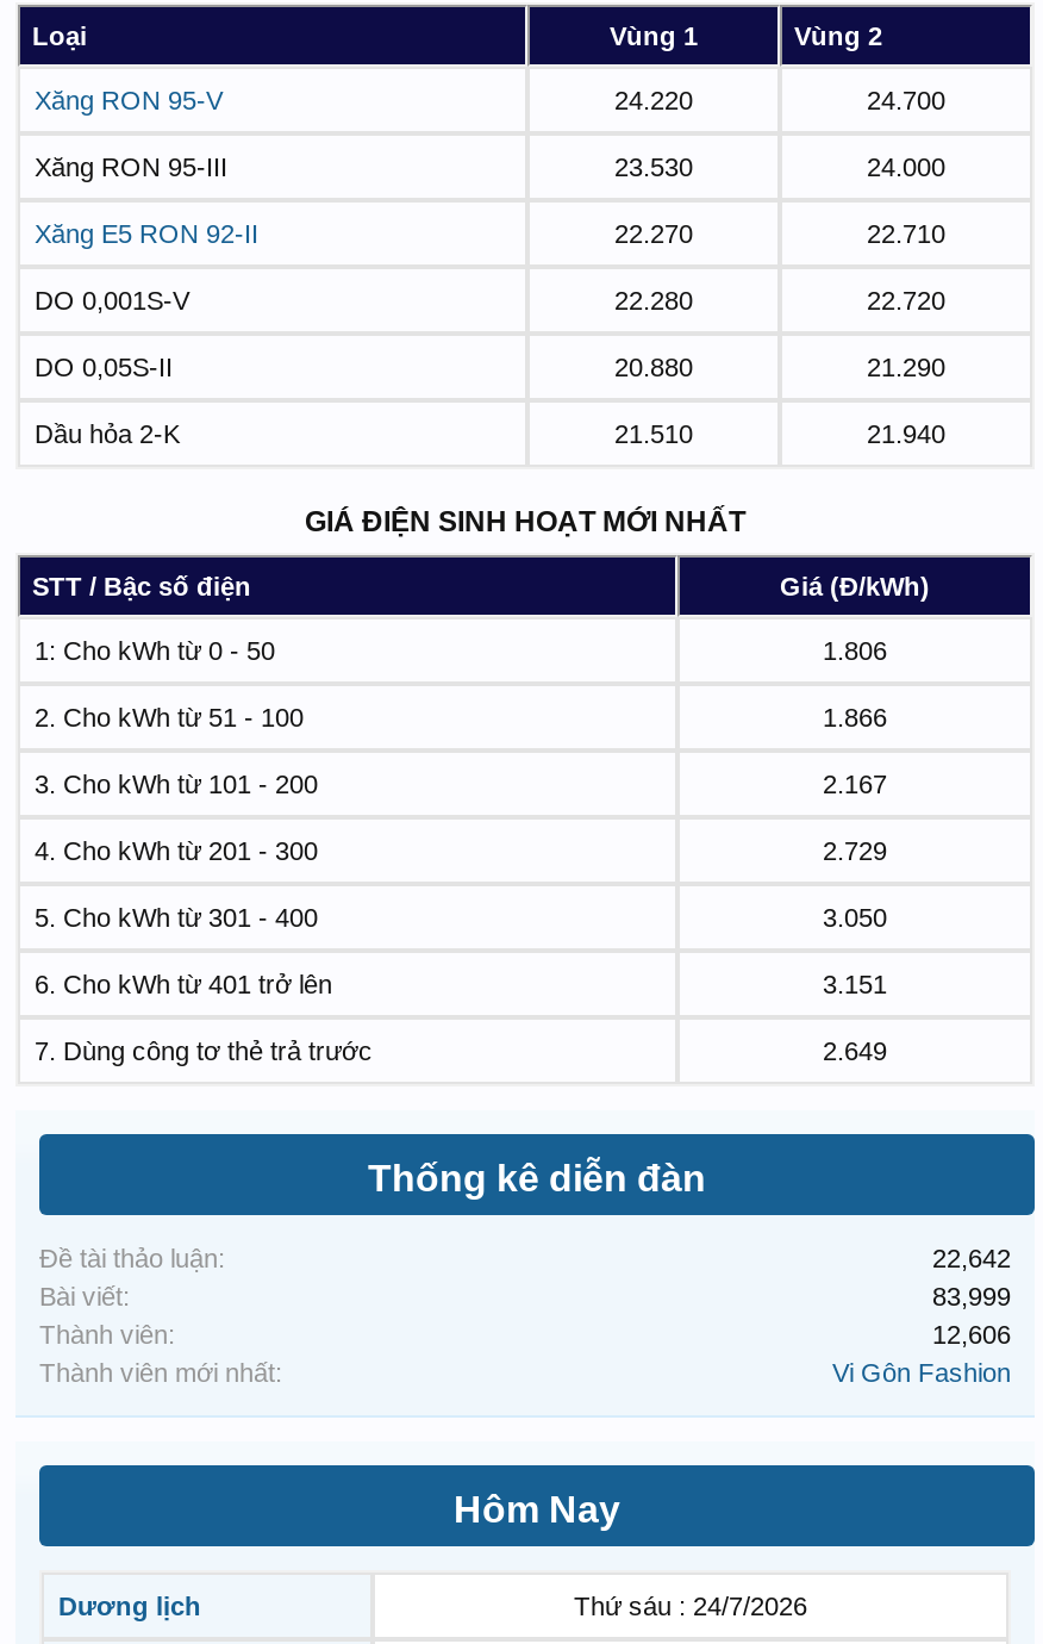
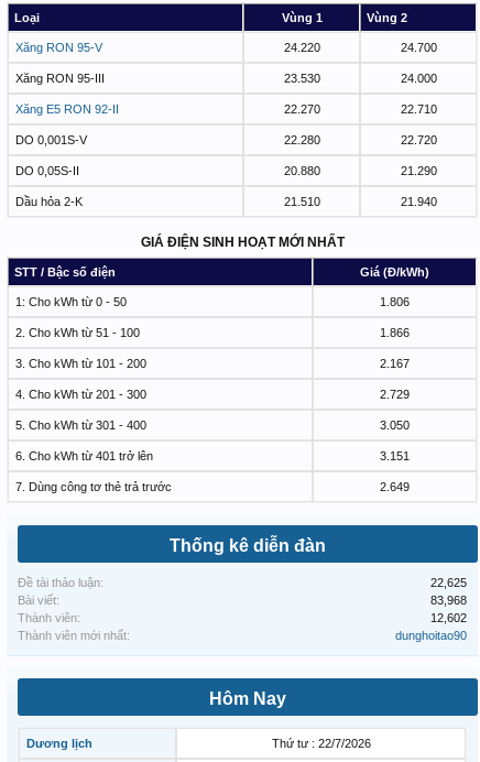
- 22,642
+ 22,625

- 83,999
+ 83,968

- 12,606
+ 12,602

- Vi Gôn Fashion
+ dunghoitao90

- Thứ sáu : 24/7/2026
+ Thứ tư : 22/7/2026
